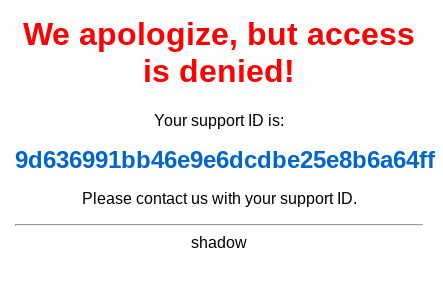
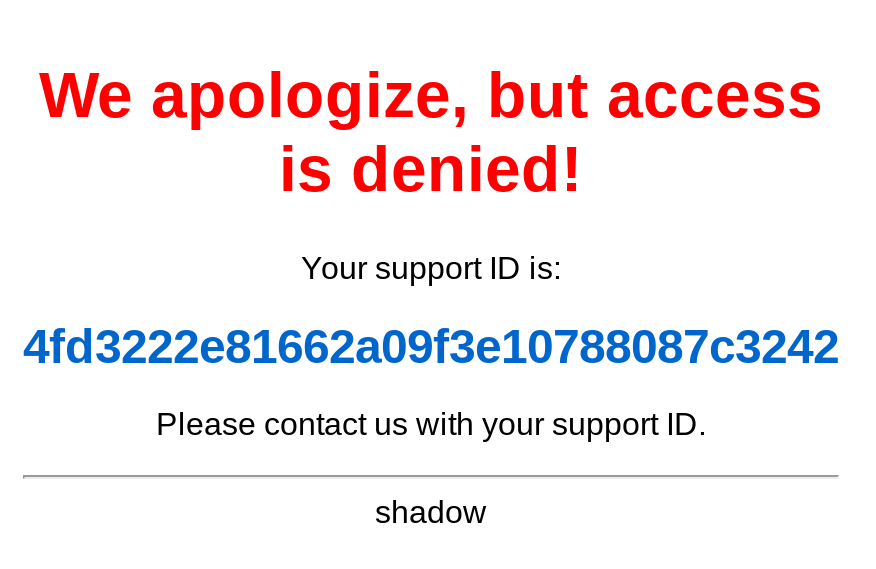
- 9d636991bb46e9e6dcdbe25e8b6a64ff
+ 4fd3222e81662a09f3e10788087c3242
